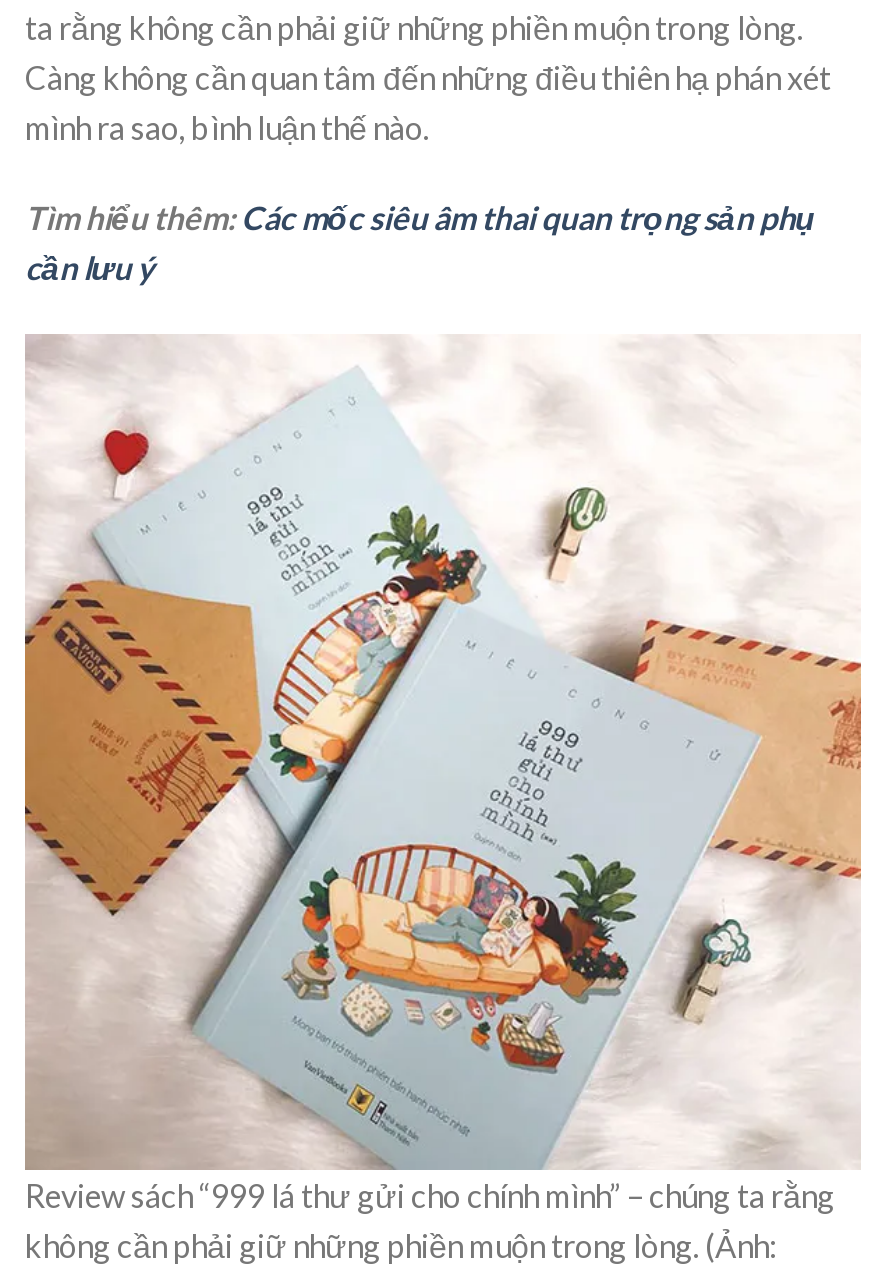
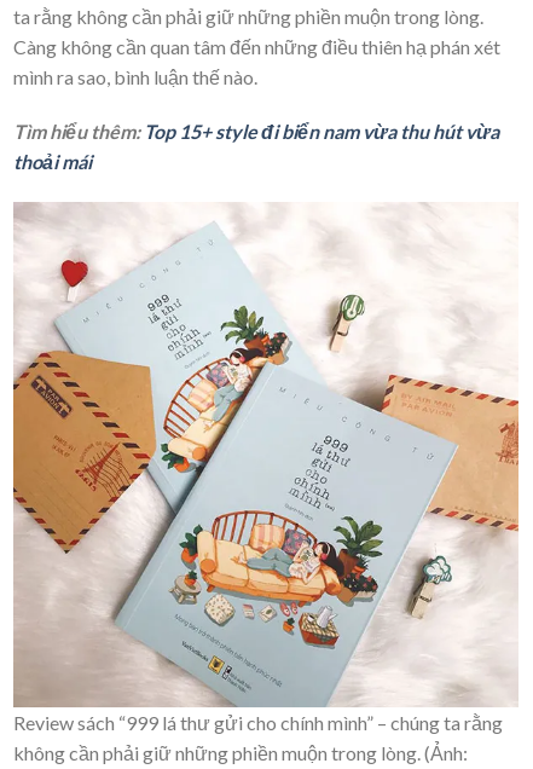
- Tìm hiểu thêm: Các mốc siêu âm thai quan trọng sản phụ
- cần lưu ý
+ Tìm hiểu thêm: Top 15+ style đi biển nam vừa thu hút vừa
+ thoải mái
